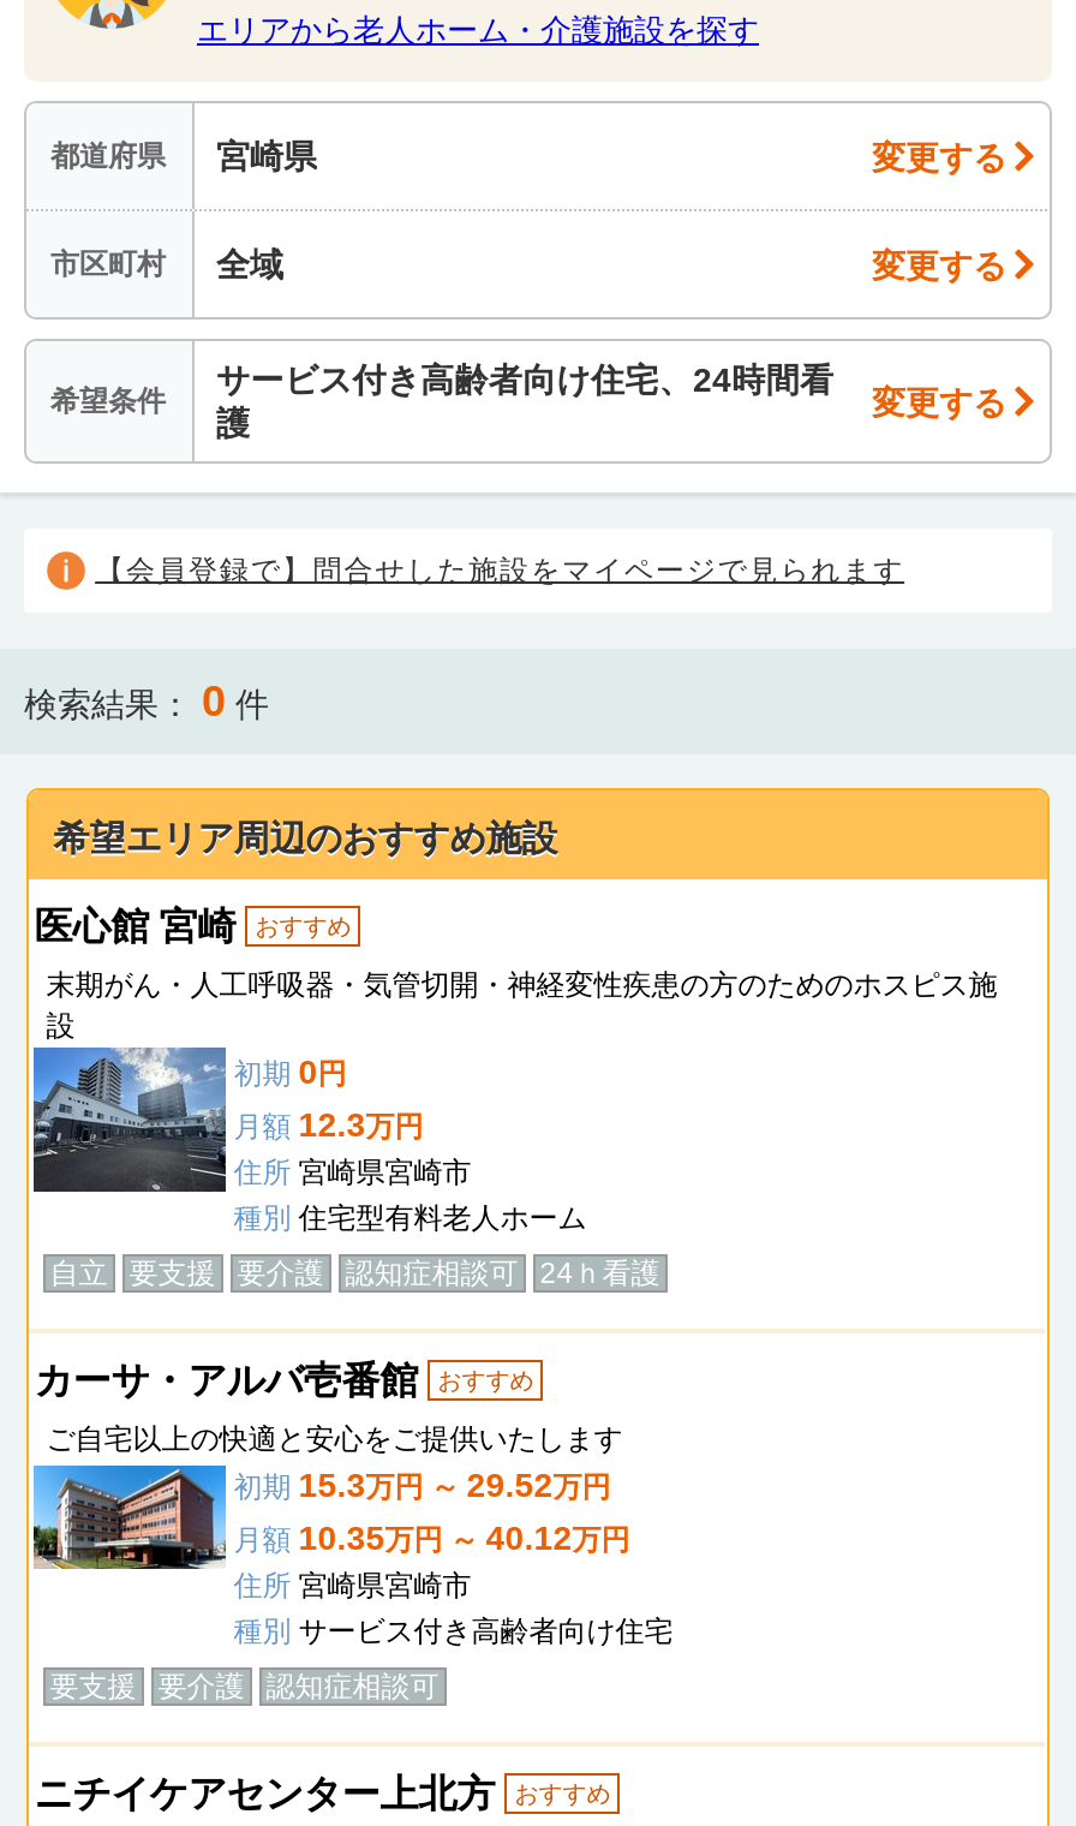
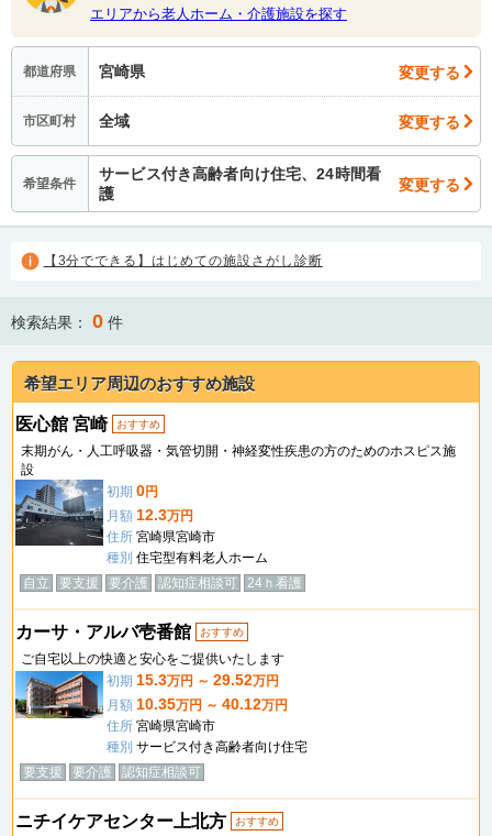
- 【会員登録で】問合せした施設をマイページで見られます
+ 【3分でできる】はじめての施設さがし診断
